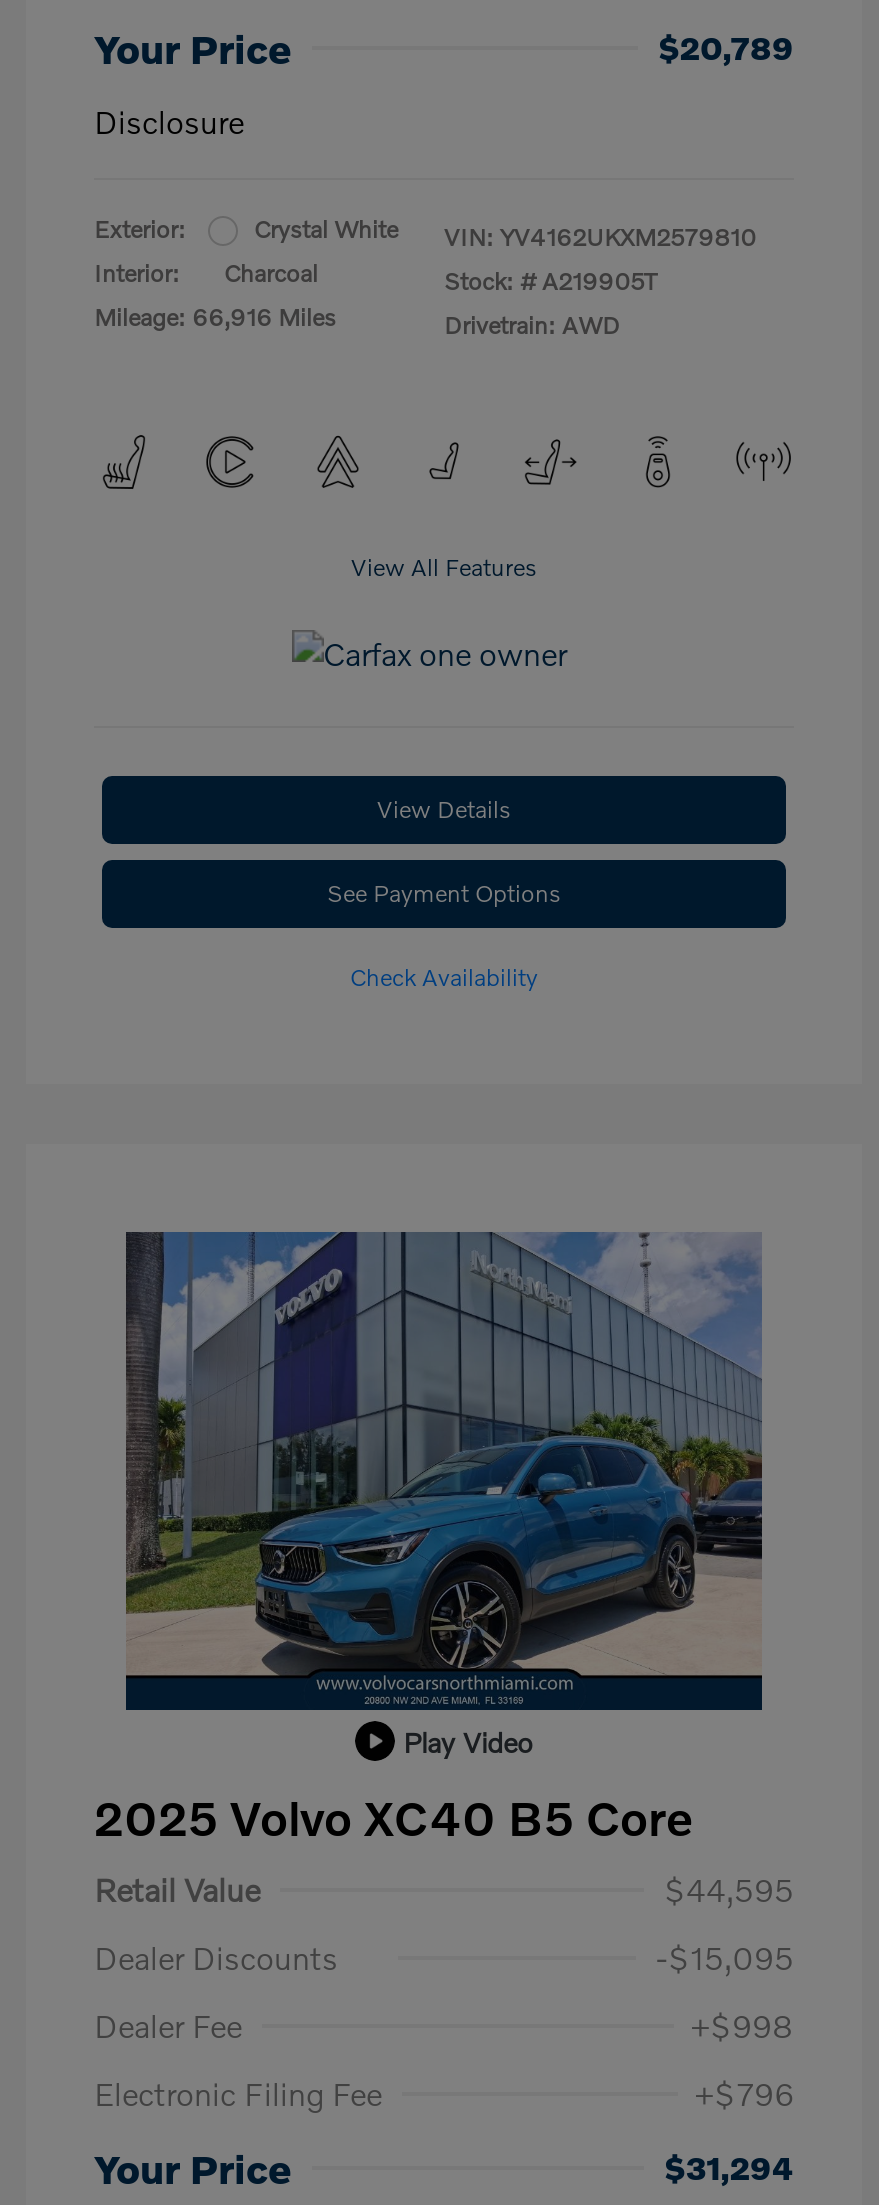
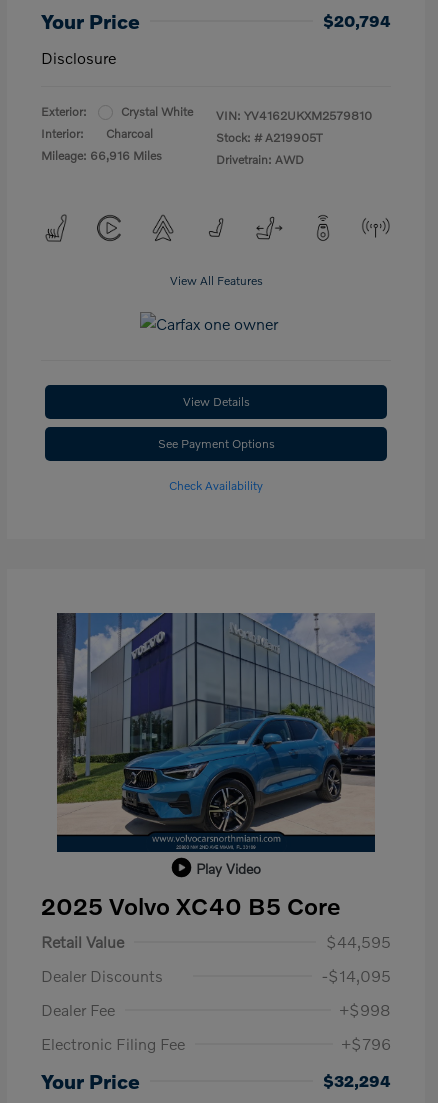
- $20,789
+ $20,794

- -$15,095
+ -$14,095

- $31,294
+ $32,294
